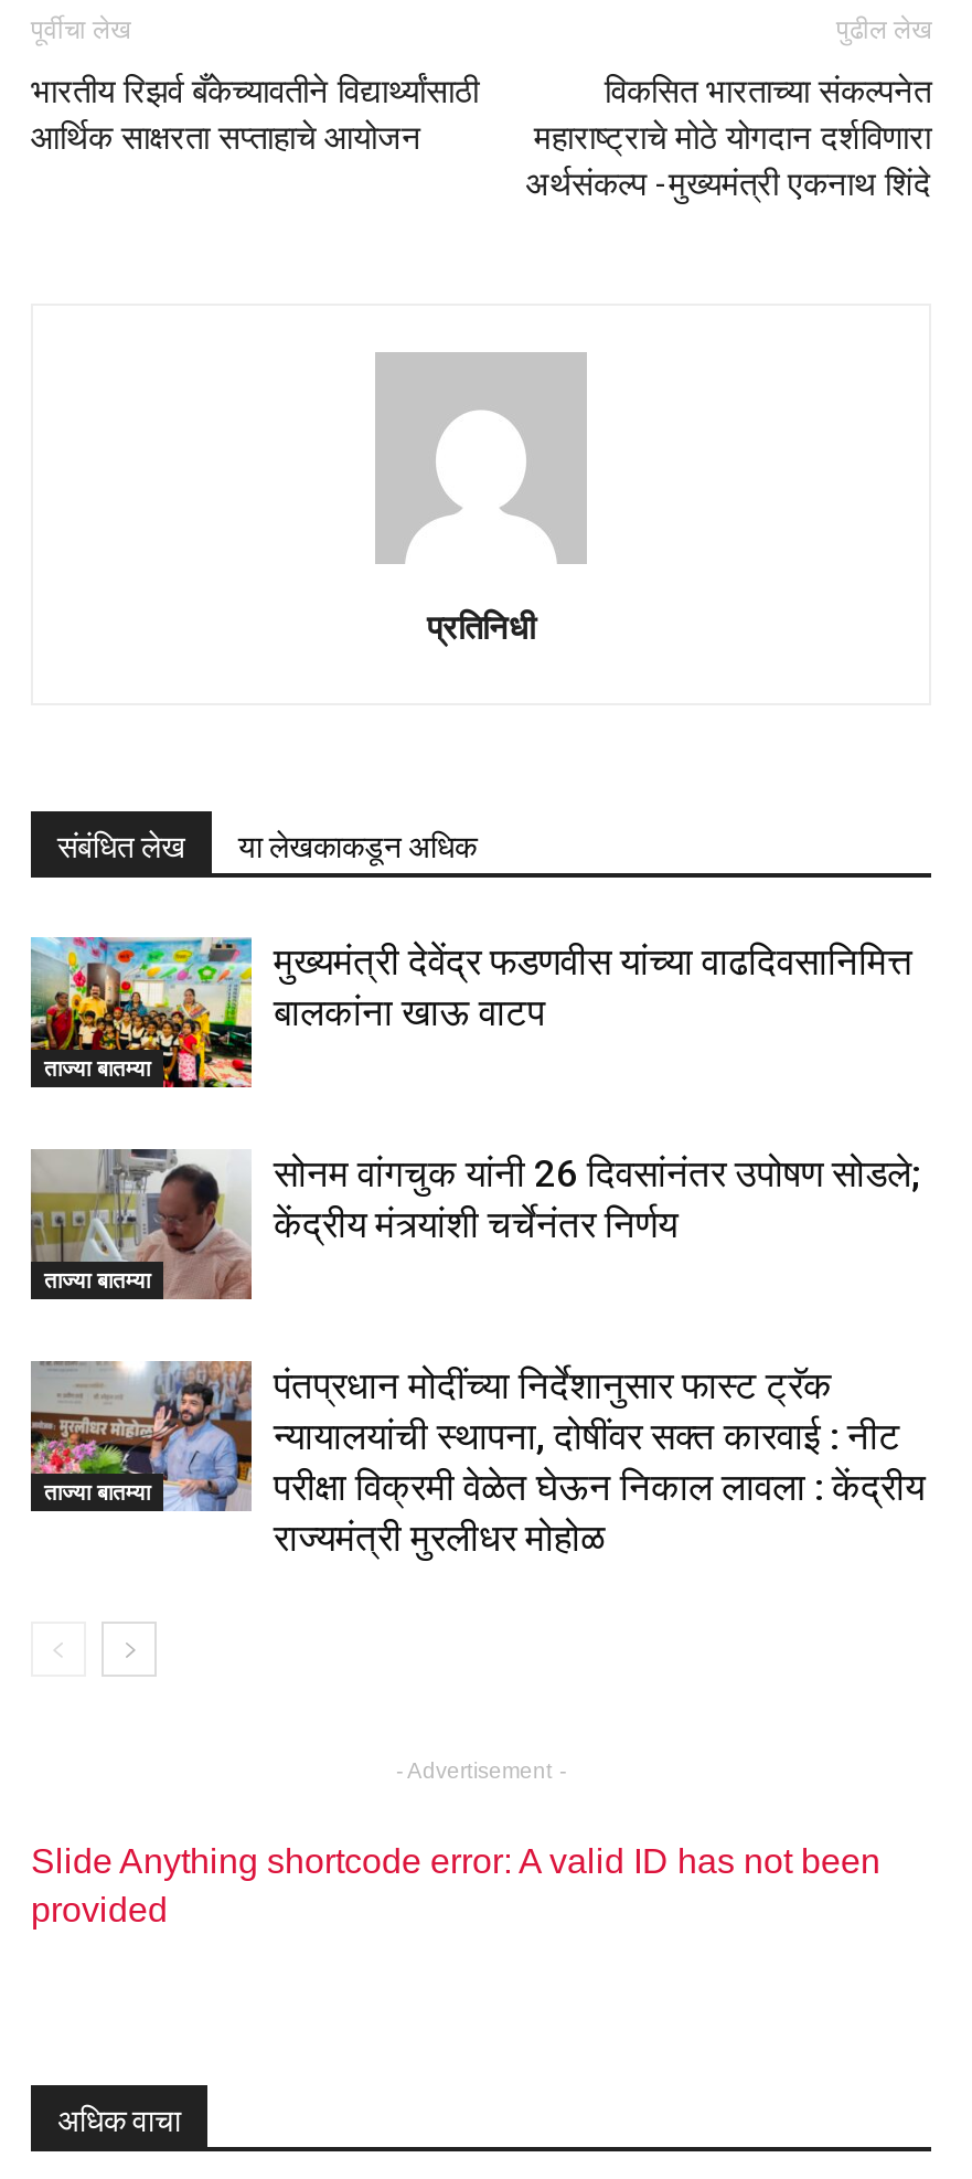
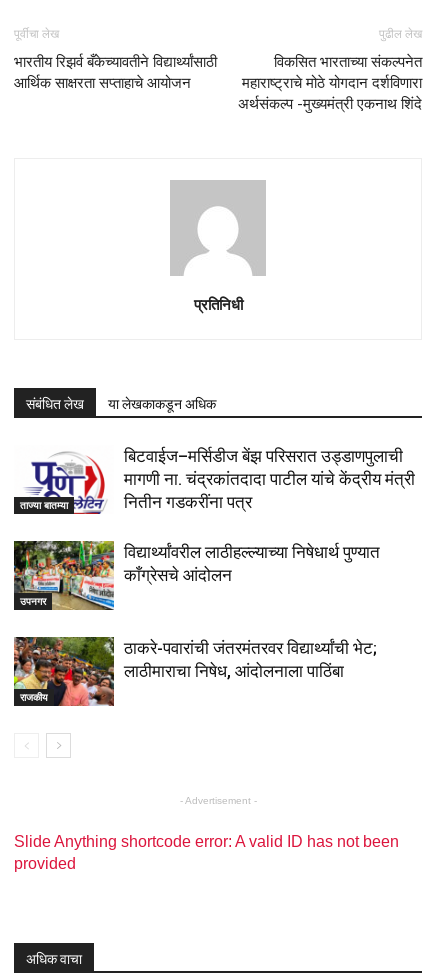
- [image]
- मुख्यमंत्री देवेंद्र फडणवीस यांच्या वाढदिवसानिमित्त
- बालकांना खाऊ वाटप
+ [image]
+ बिटवाईज–मर्सिडीज बेंझ परिसरात उड्डाणपुलाची
+ मागणी ना. चंद्रकांतदादा पाटील यांचे केंद्रीय मंत्री
+ नितीन गडकरींना पत्र

- [image]
- ताज्या बातम्या
+ [image]
+ उपनगर

- सोनम वांगचुक यांनी 26 दिवसांनंतर उपोषण सोडले;
- केंद्रीय मंत्र्यांशी चर्चेनंतर निर्णय
+ विद्यार्थ्यांवरील लाठीहल्ल्याच्या निषेधार्थ पुण्यात
+ काँग्रेसचे आंदोलन

- [image]
- ताज्या बातम्या
+ [image]
+ राजकीय

- पंतप्रधान मोदींच्या निर्देशानुसार फास्ट ट्रॅक
- न्यायालयांची स्थापना, दोषींवर सक्त कारवाई : नीट
- परीक्षा विक्रमी वेळेत घेऊन निकाल लावला : केंद्रीय
- राज्यमंत्री मुरलीधर मोहोळ
+ ठाकरे-पवारांची जंतरमंतरवर विद्यार्थ्यांची भेट;
+ लाठीमाराचा निषेध, आंदोलनाला पाठिंबा
